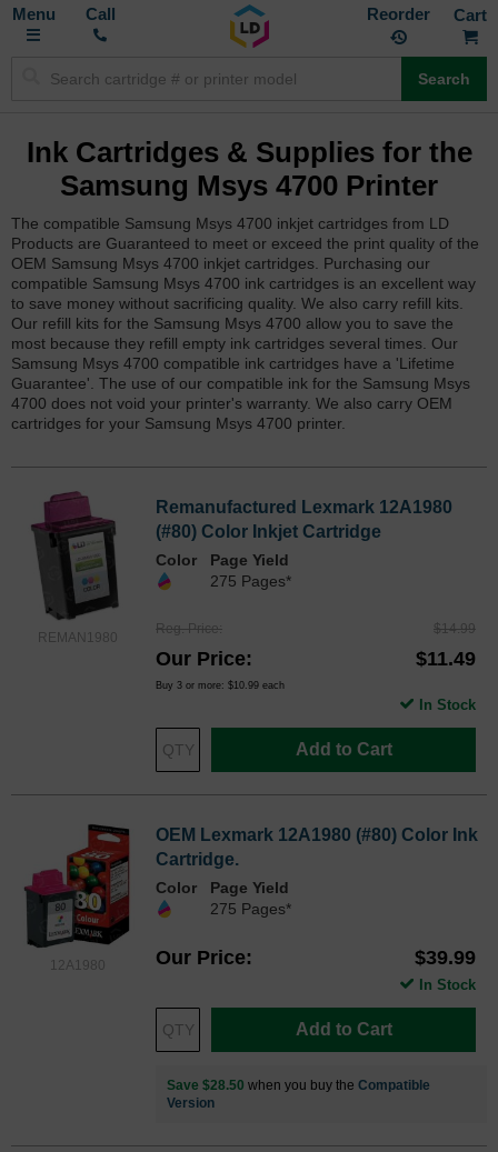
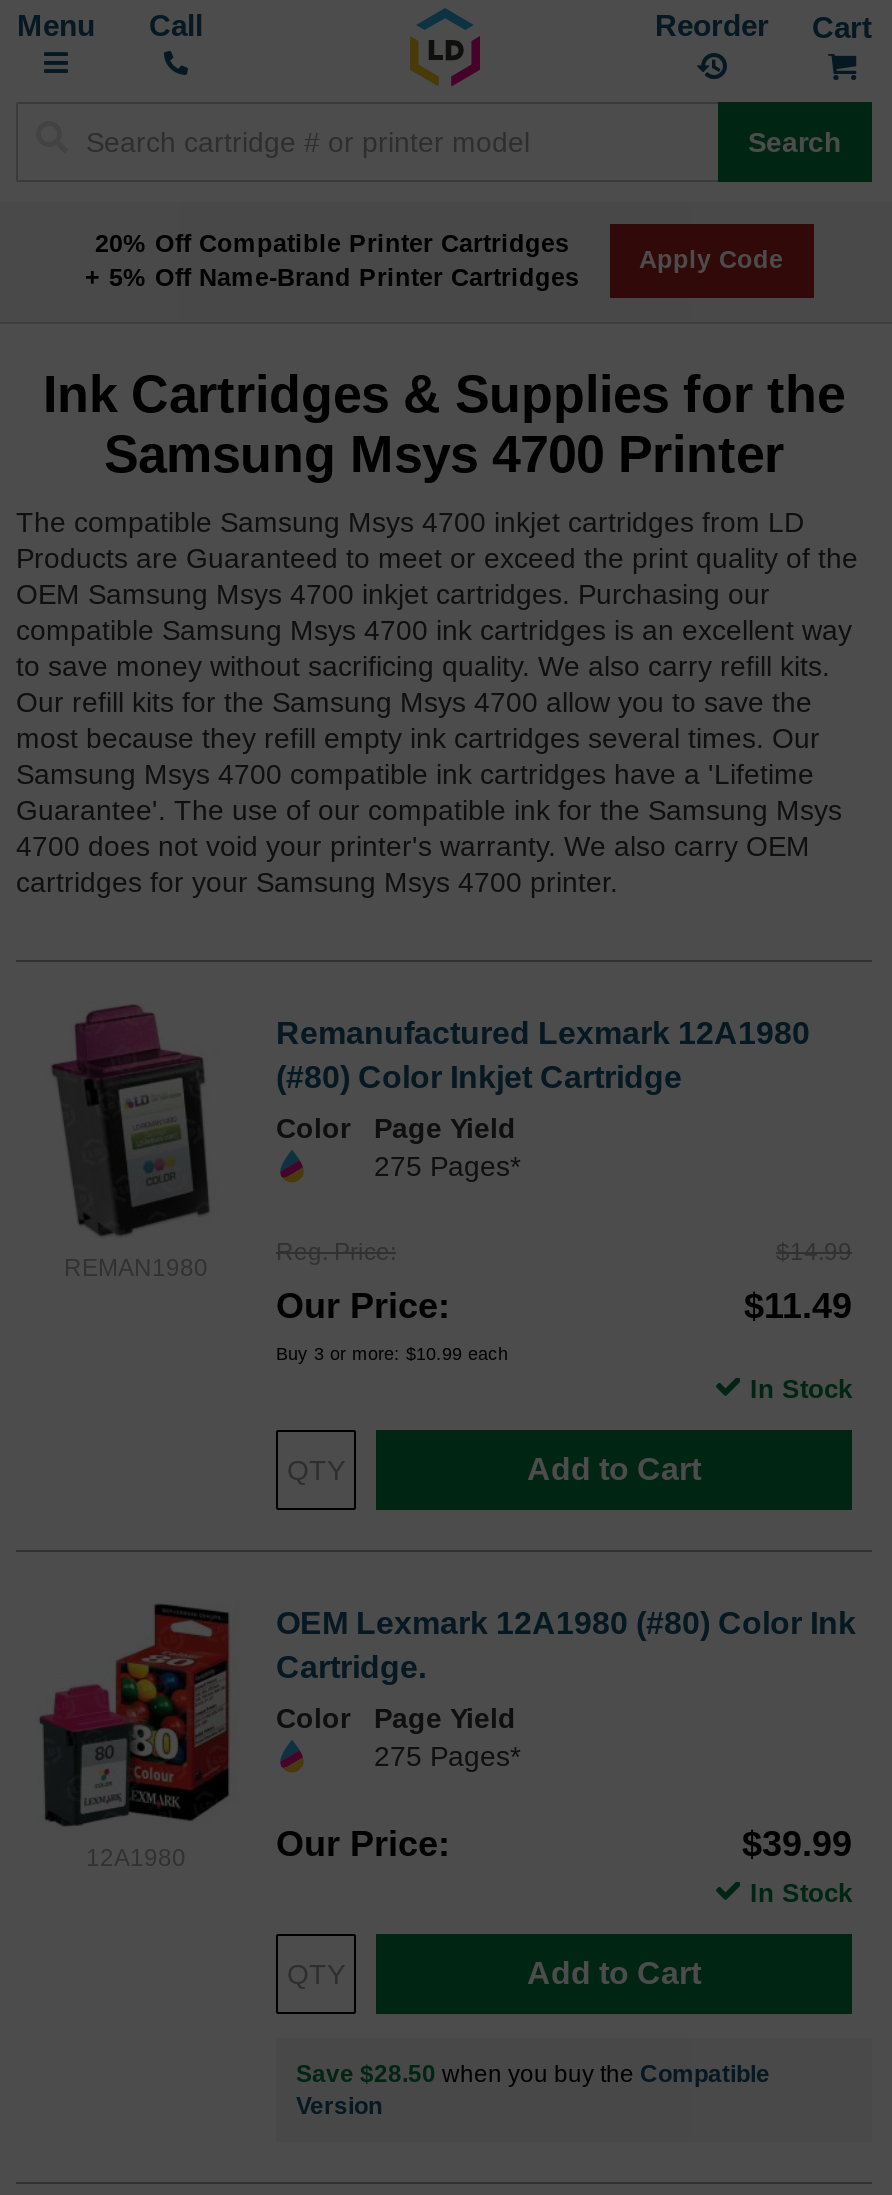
+ 20% Off Compatible Printer Cartridges
+ + 5% Off Name-Brand Printer Cartridges

+ Apply Code
